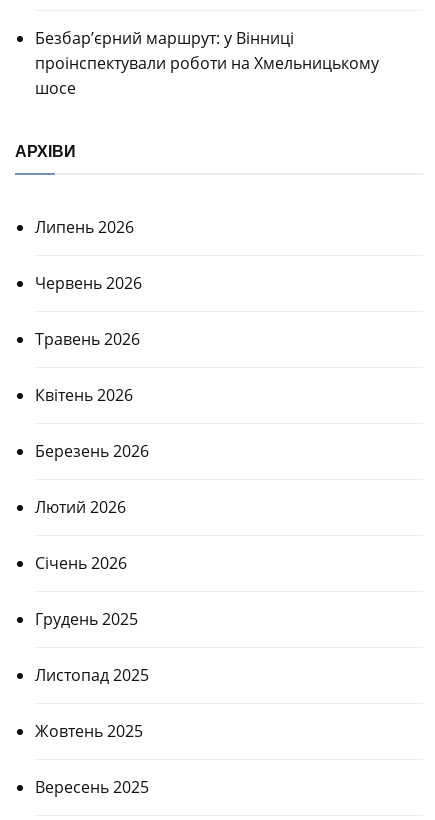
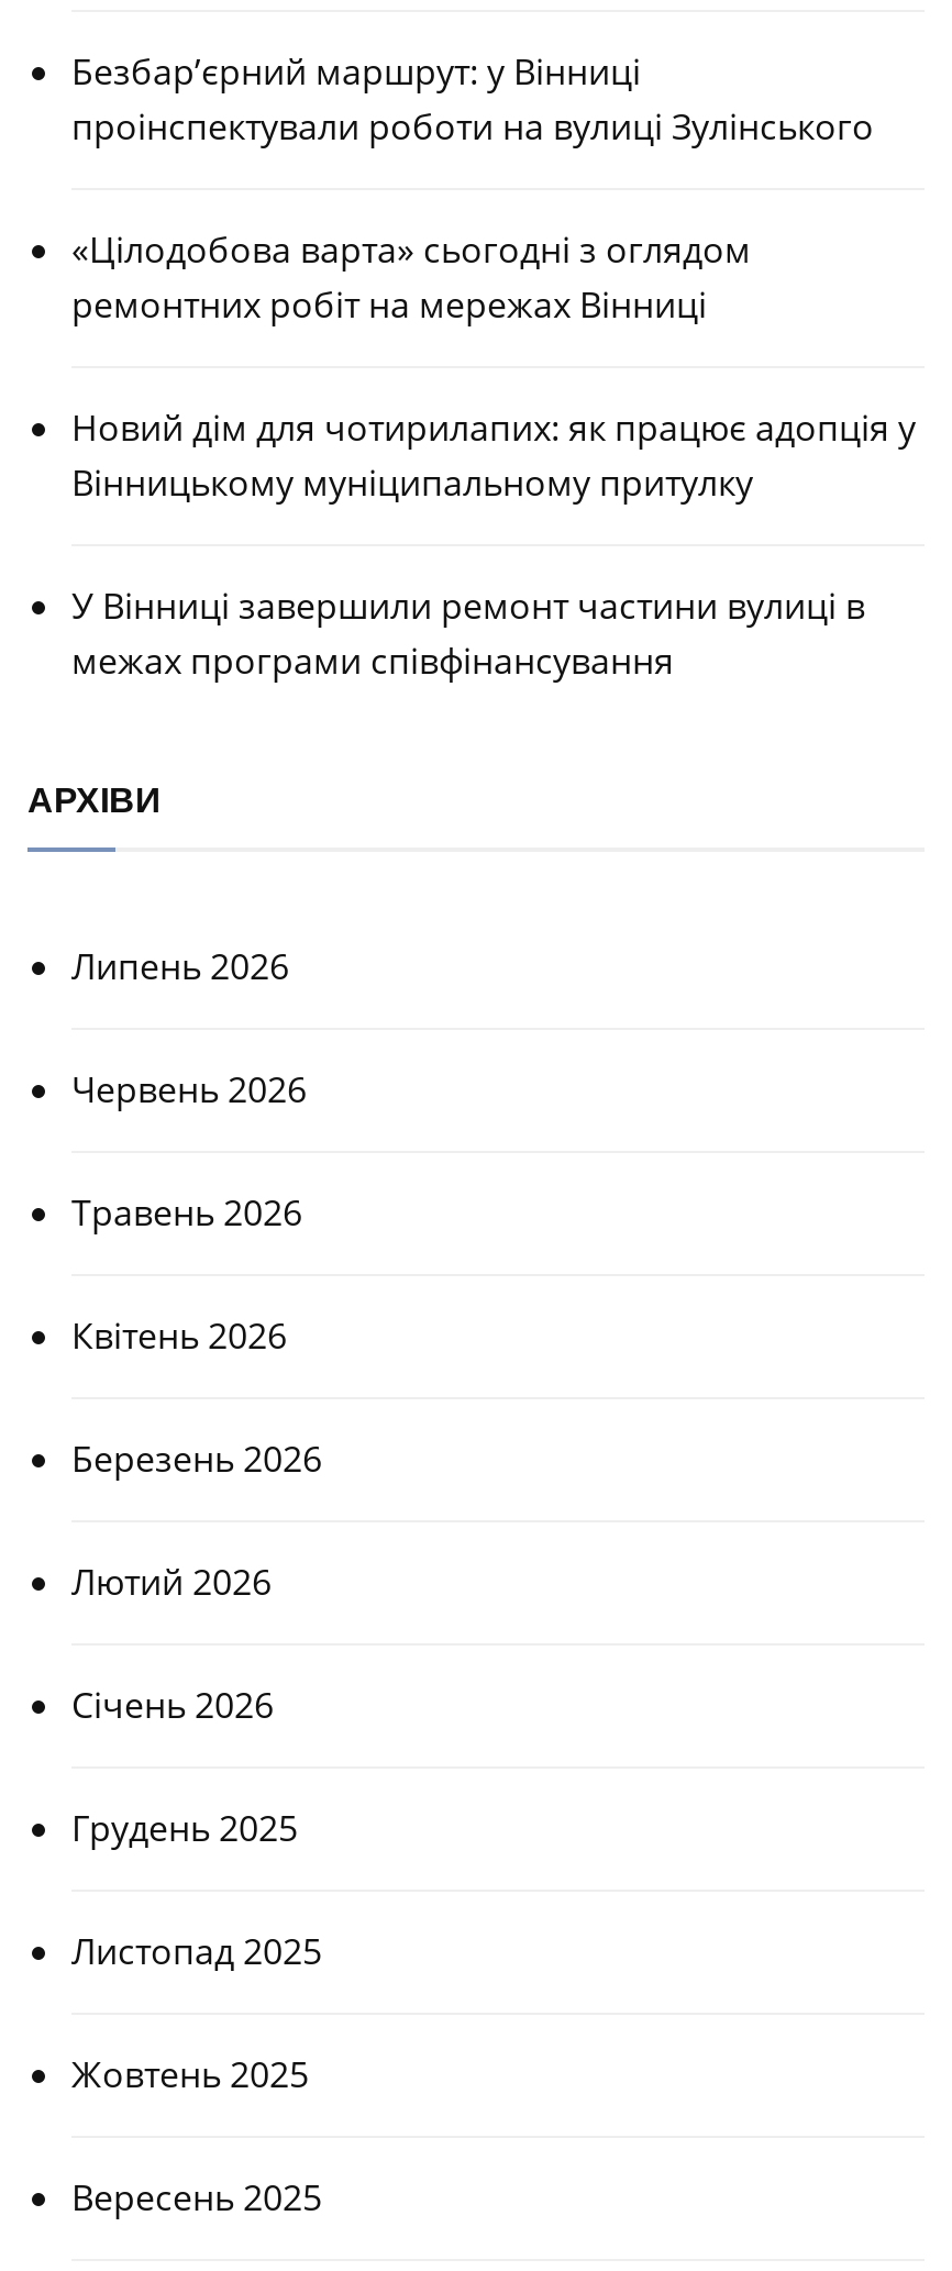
- проінспектували роботи на Хмельницькому
- шосе
+ проінспектували роботи на вулиці Зулінського
+ «Цілодобова варта» сьогодні з оглядом
+ ремонтних робіт на мережах Вінниці
+ Новий дім для чотирилапих: як працює адопція у
+ Вінницькому муніципальному притулку
+ У Вінниці завершили ремонт частини вулиці в
+ межах програми співфінансування
